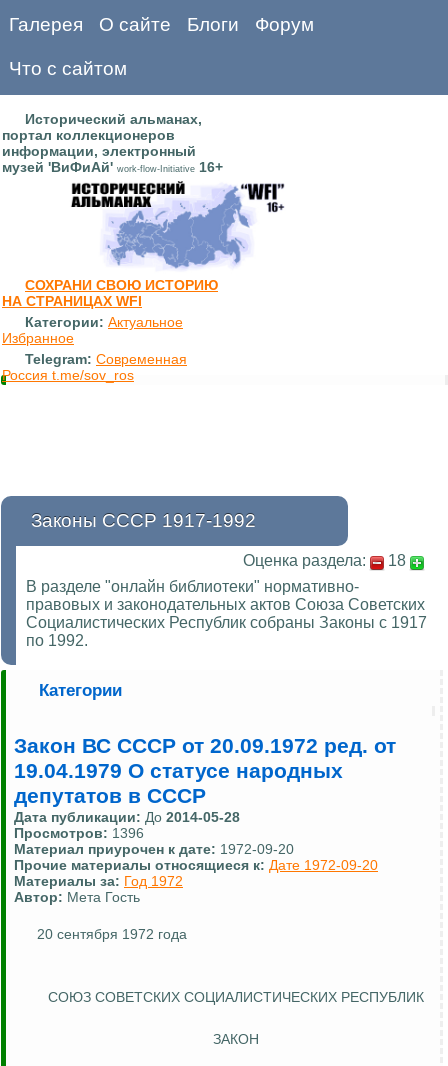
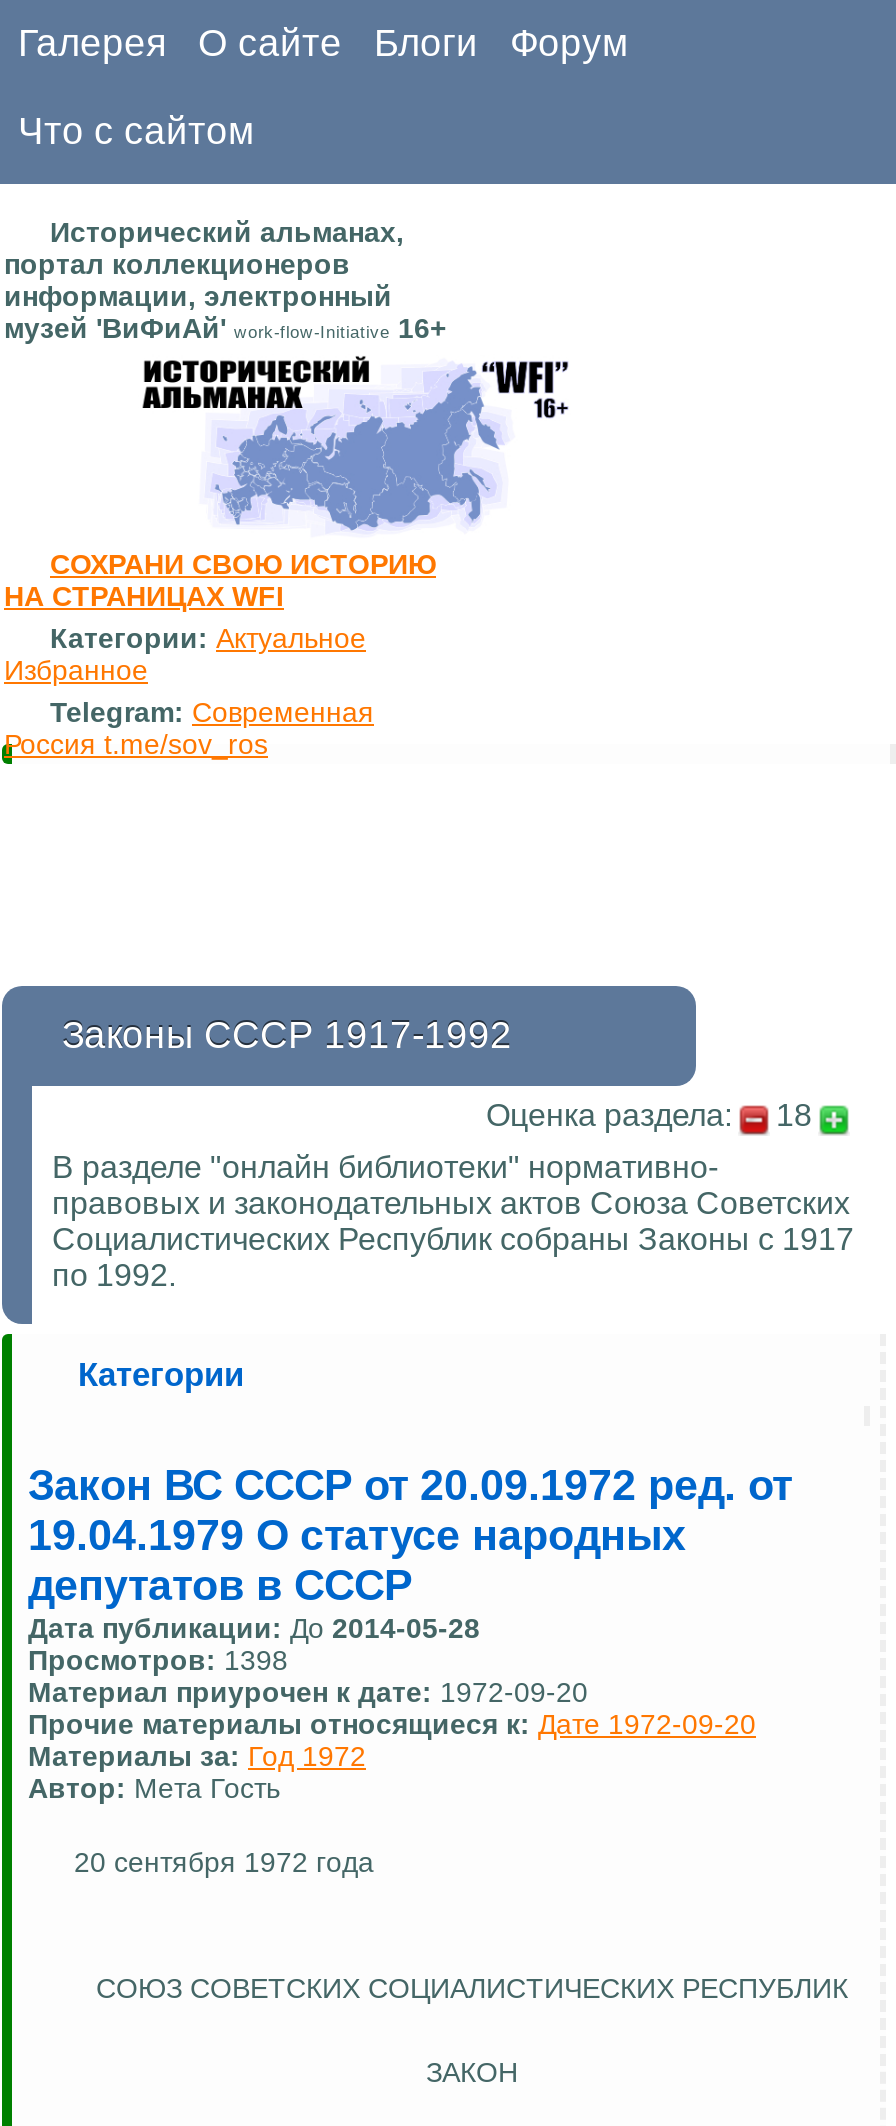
- Просмотров: 1396
+ Просмотров: 1398
